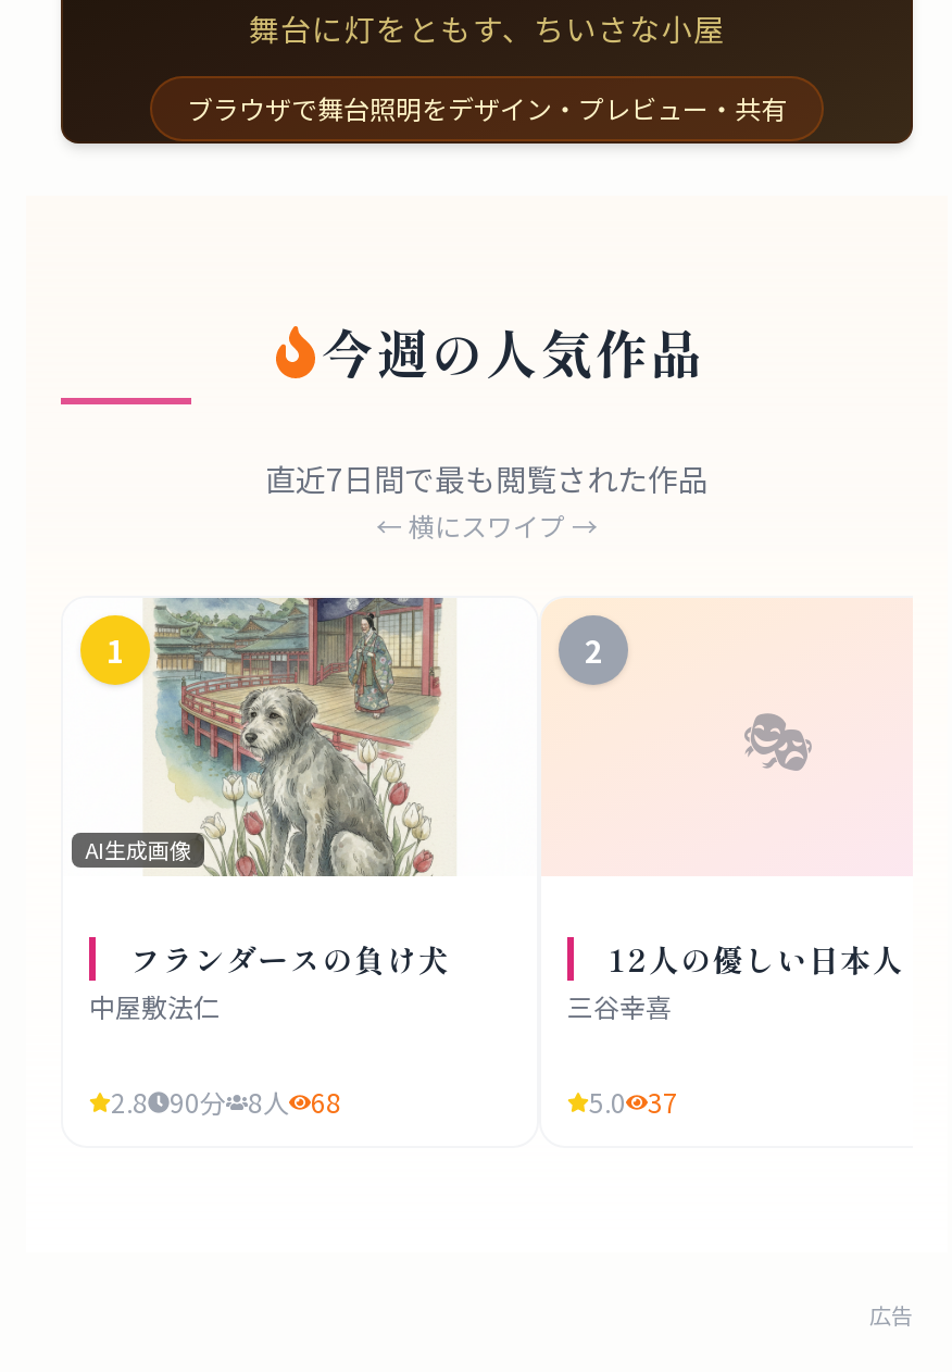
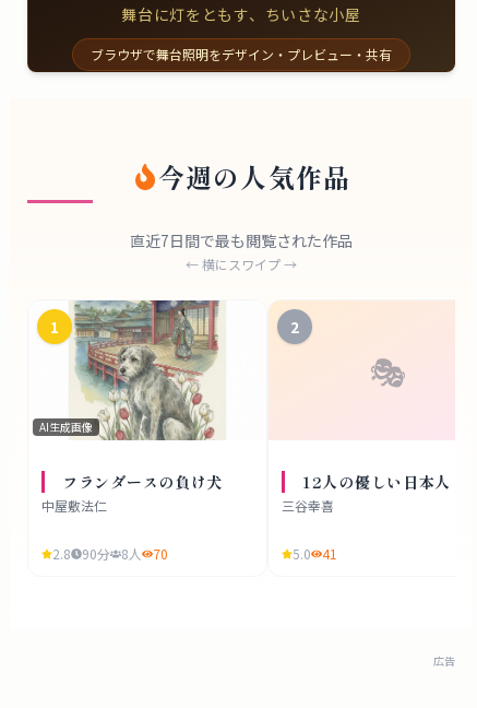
- 2.8 90分 8人 68
+ 2.8 90分 8人 70

- 5.0 37
+ 5.0 41
